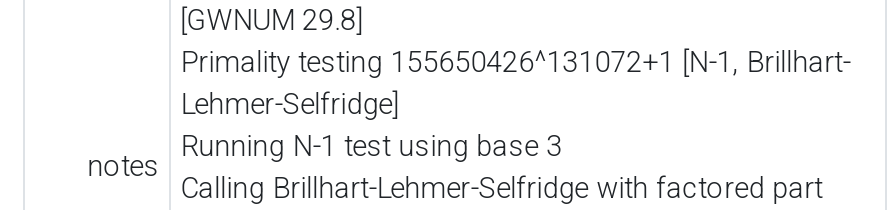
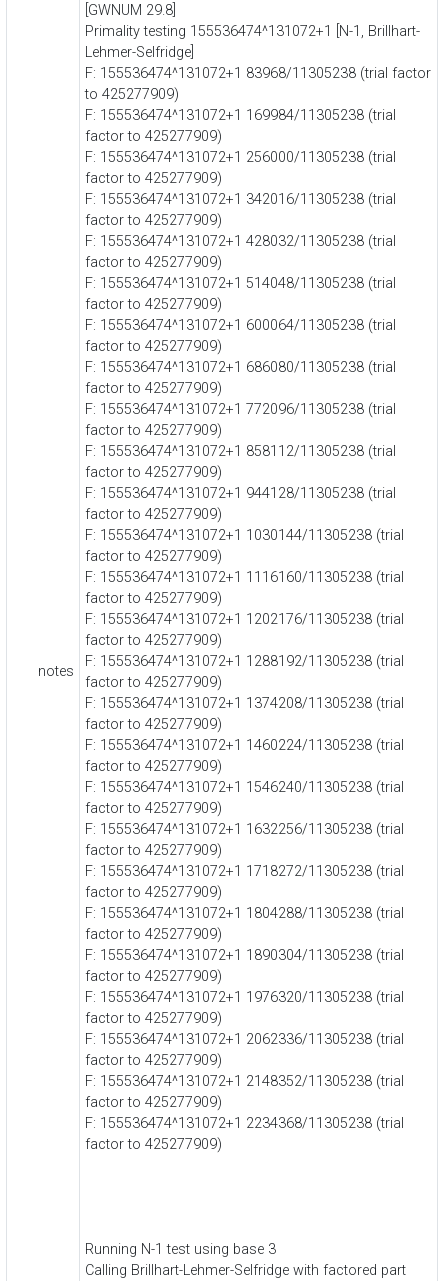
- Primality testing 155650426^131072+1 [N-1, Brillhart-
+ Primality testing 155536474^131072+1 [N-1, Brillhart-

+ F: 155536474^131072+1 83968/11305238 (trial factor
+ to 425277909)
+ F: 155536474^131072+1 169984/11305238 (trial
+ factor to 425277909)
+ F: 155536474^131072+1 256000/11305238 (trial
+ factor to 425277909)
+ F: 155536474^131072+1 342016/11305238 (trial
+ factor to 425277909)
+ F: 155536474^131072+1 428032/11305238 (trial
+ factor to 425277909)
+ F: 155536474^131072+1 514048/11305238 (trial
+ factor to 425277909)
+ F: 155536474^131072+1 600064/11305238 (trial
+ factor to 425277909)
+ F: 155536474^131072+1 686080/11305238 (trial
+ factor to 425277909)
+ F: 155536474^131072+1 772096/11305238 (trial
+ factor to 425277909)
+ F: 155536474^131072+1 858112/11305238 (trial
+ factor to 425277909)
+ F: 155536474^131072+1 944128/11305238 (trial
+ factor to 425277909)
+ F: 155536474^131072+1 1030144/11305238 (trial
+ factor to 425277909)
+ F: 155536474^131072+1 1116160/11305238 (trial
+ factor to 425277909)
+ F: 155536474^131072+1 1202176/11305238 (trial
+ factor to 425277909)
+ F: 155536474^131072+1 1288192/11305238 (trial
+ factor to 425277909)
+ F: 155536474^131072+1 1374208/11305238 (trial
+ factor to 425277909)
+ F: 155536474^131072+1 1460224/11305238 (trial
+ factor to 425277909)
+ F: 155536474^131072+1 1546240/11305238 (trial
+ factor to 425277909)
+ F: 155536474^131072+1 1632256/11305238 (trial
+ factor to 425277909)
+ F: 155536474^131072+1 1718272/11305238 (trial
+ factor to 425277909)
+ F: 155536474^131072+1 1804288/11305238 (trial
+ factor to 425277909)
+ F: 155536474^131072+1 1890304/11305238 (trial
+ factor to 425277909)
+ F: 155536474^131072+1 1976320/11305238 (trial
+ factor to 425277909)
+ F: 155536474^131072+1 2062336/11305238 (trial
+ factor to 425277909)
+ F: 155536474^131072+1 2148352/11305238 (trial
+ factor to 425277909)
+ F: 155536474^131072+1 2234368/11305238 (trial
+ factor to 425277909)
